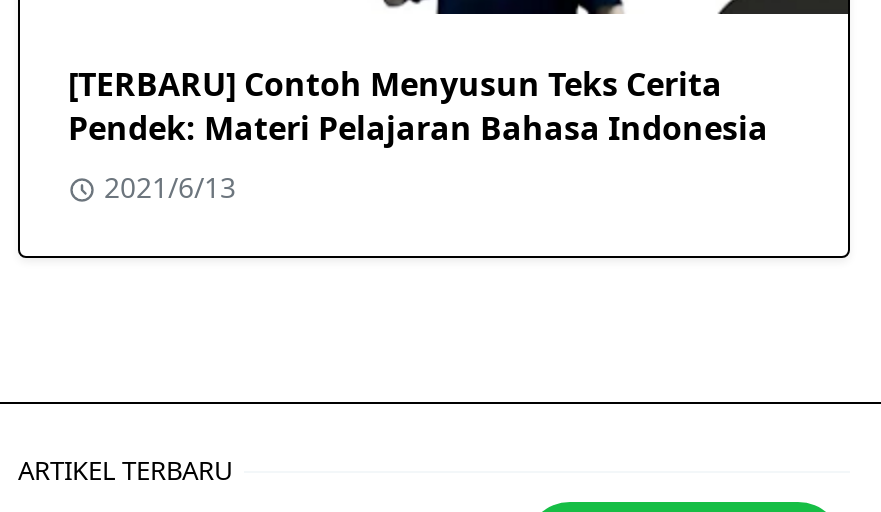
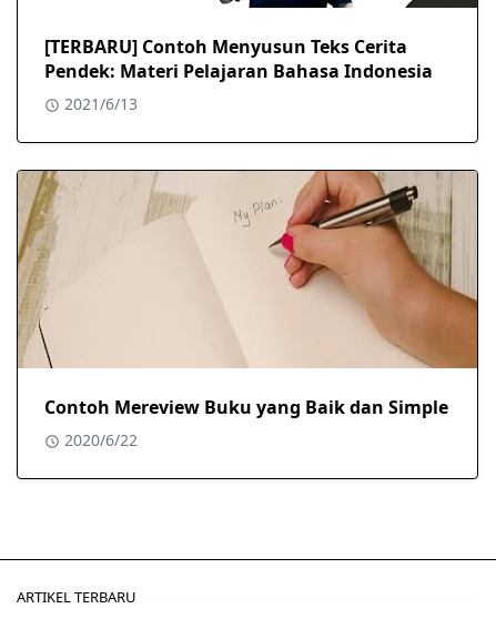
+ [image]
+ Contoh Mereview Buku yang Baik dan Simple
+ 2020/6/22
